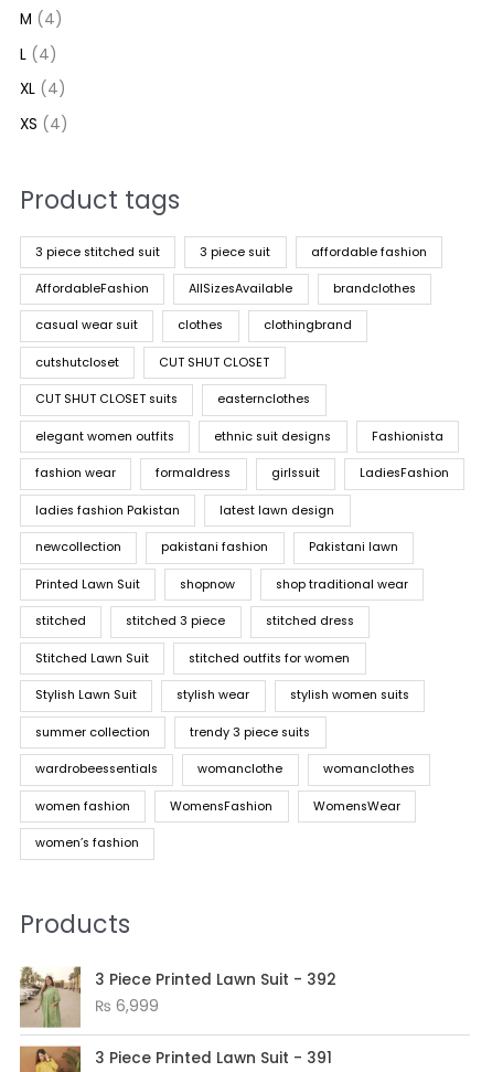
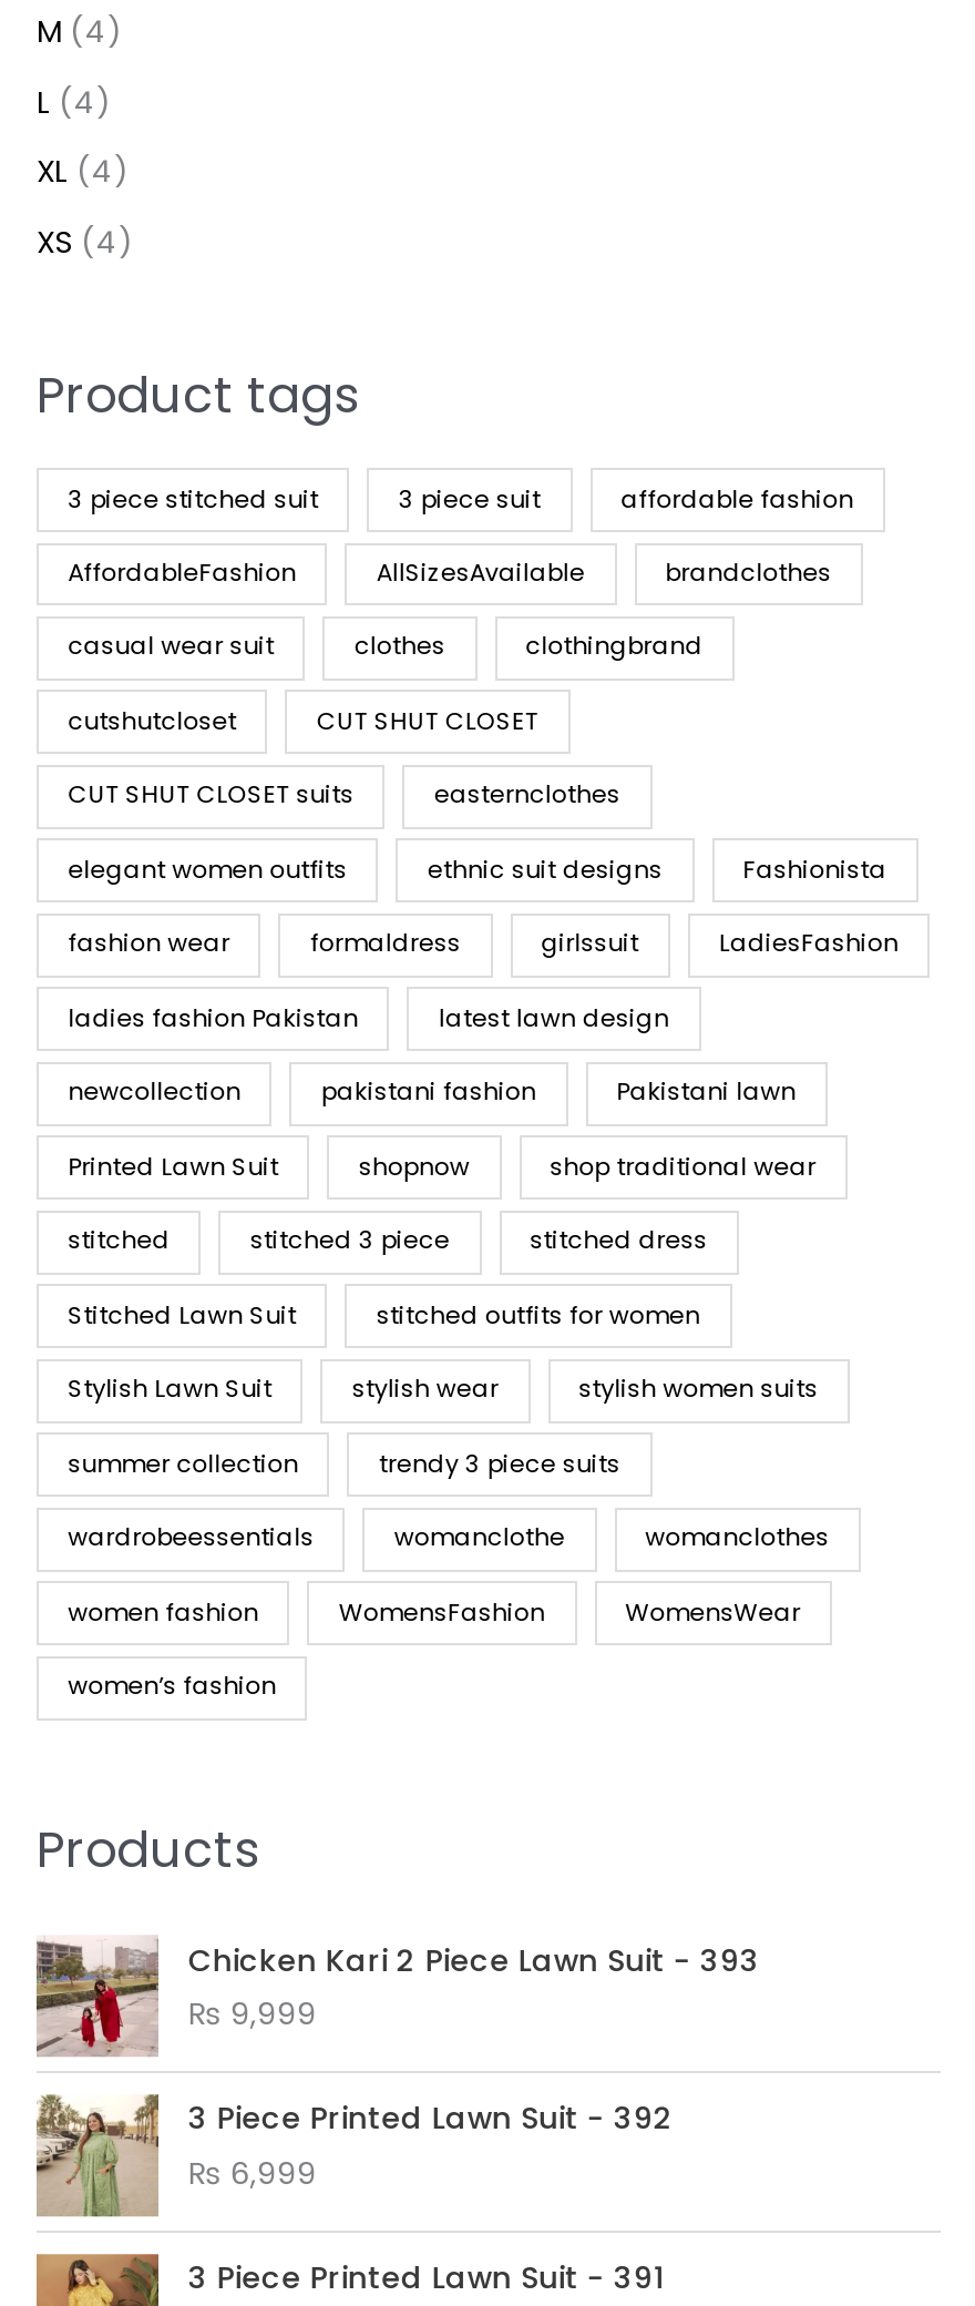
+ [image]
+ Chicken Kari 2 Piece Lawn Suit - 393
+ ₨ 9,999
